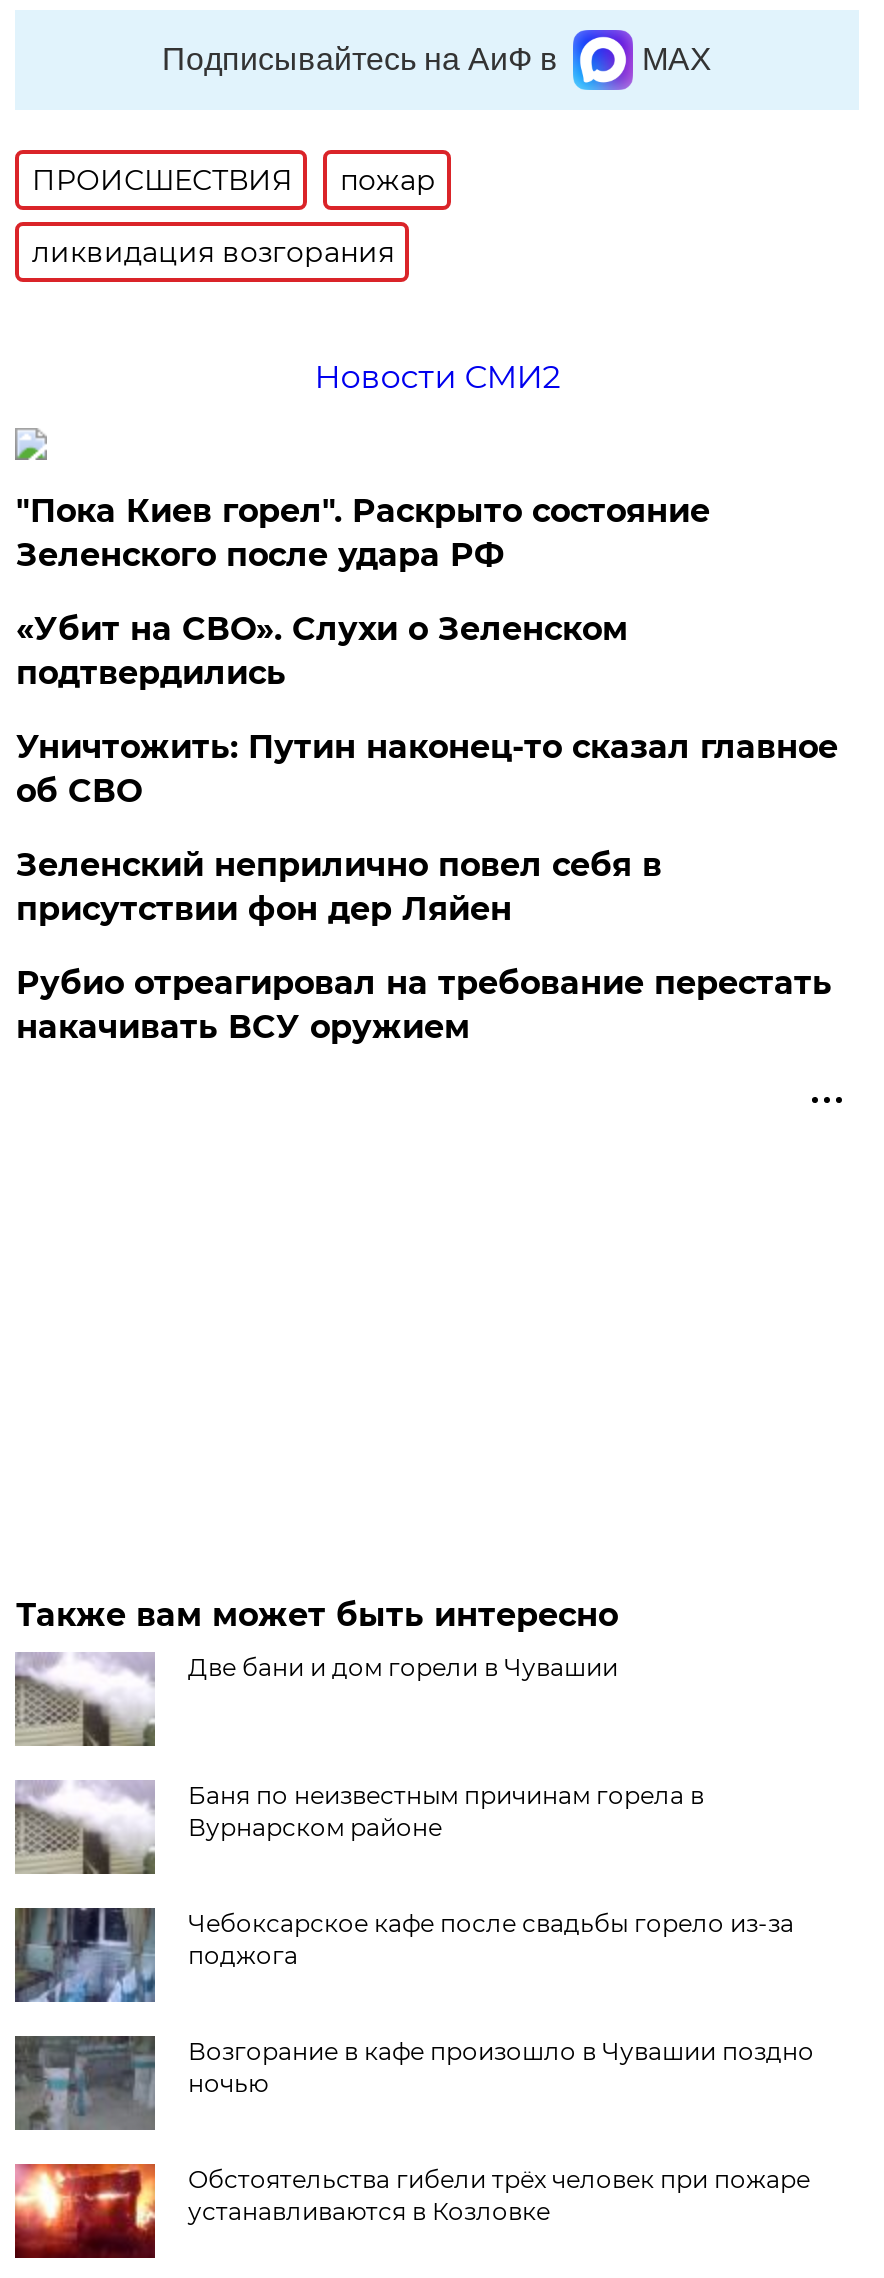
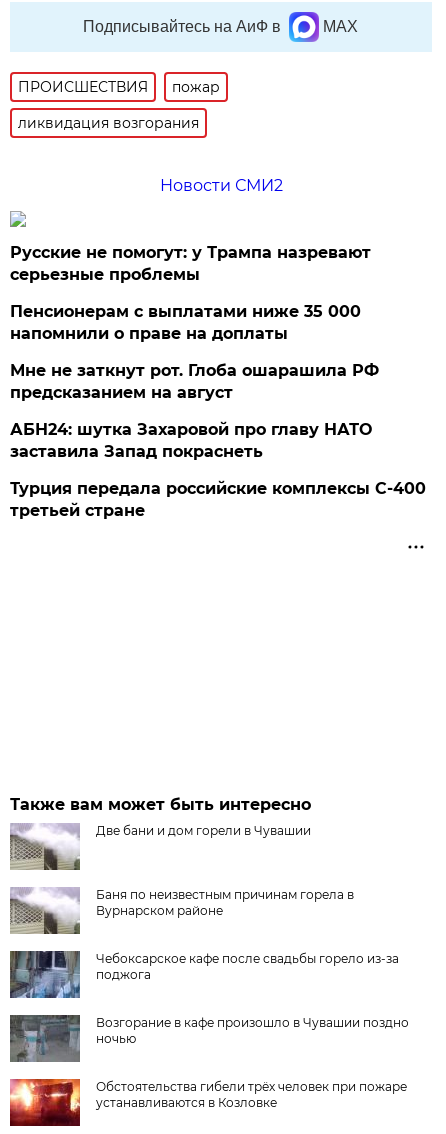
- "Пока Киев горел". Раскрыто состояние
- Зеленского после удара РФ
+ Русские не помогут: у Трампа назревают
+ серьезные проблемы

- «Убит на СВО». Слухи о Зеленском
- подтвердились
+ Пенсионерам с выплатами ниже 35 000
+ напомнили о праве на доплаты

- Уничтожить: Путин наконец-то сказал главное
- об СВО
+ Мне не заткнут рот. Глоба ошарашила РФ
+ предсказанием на август

- Зеленский неприлично повел cебя в
- присутствии фон дер Ляйен
+ АБН24: шутка Захаровой про главу НАТО
+ заставила Запад покраснеть

- Рубио отреагировал на требование перестать
- накачивать ВСУ оружием
+ Турция передала российские комплексы С-400
+ третьей стране
